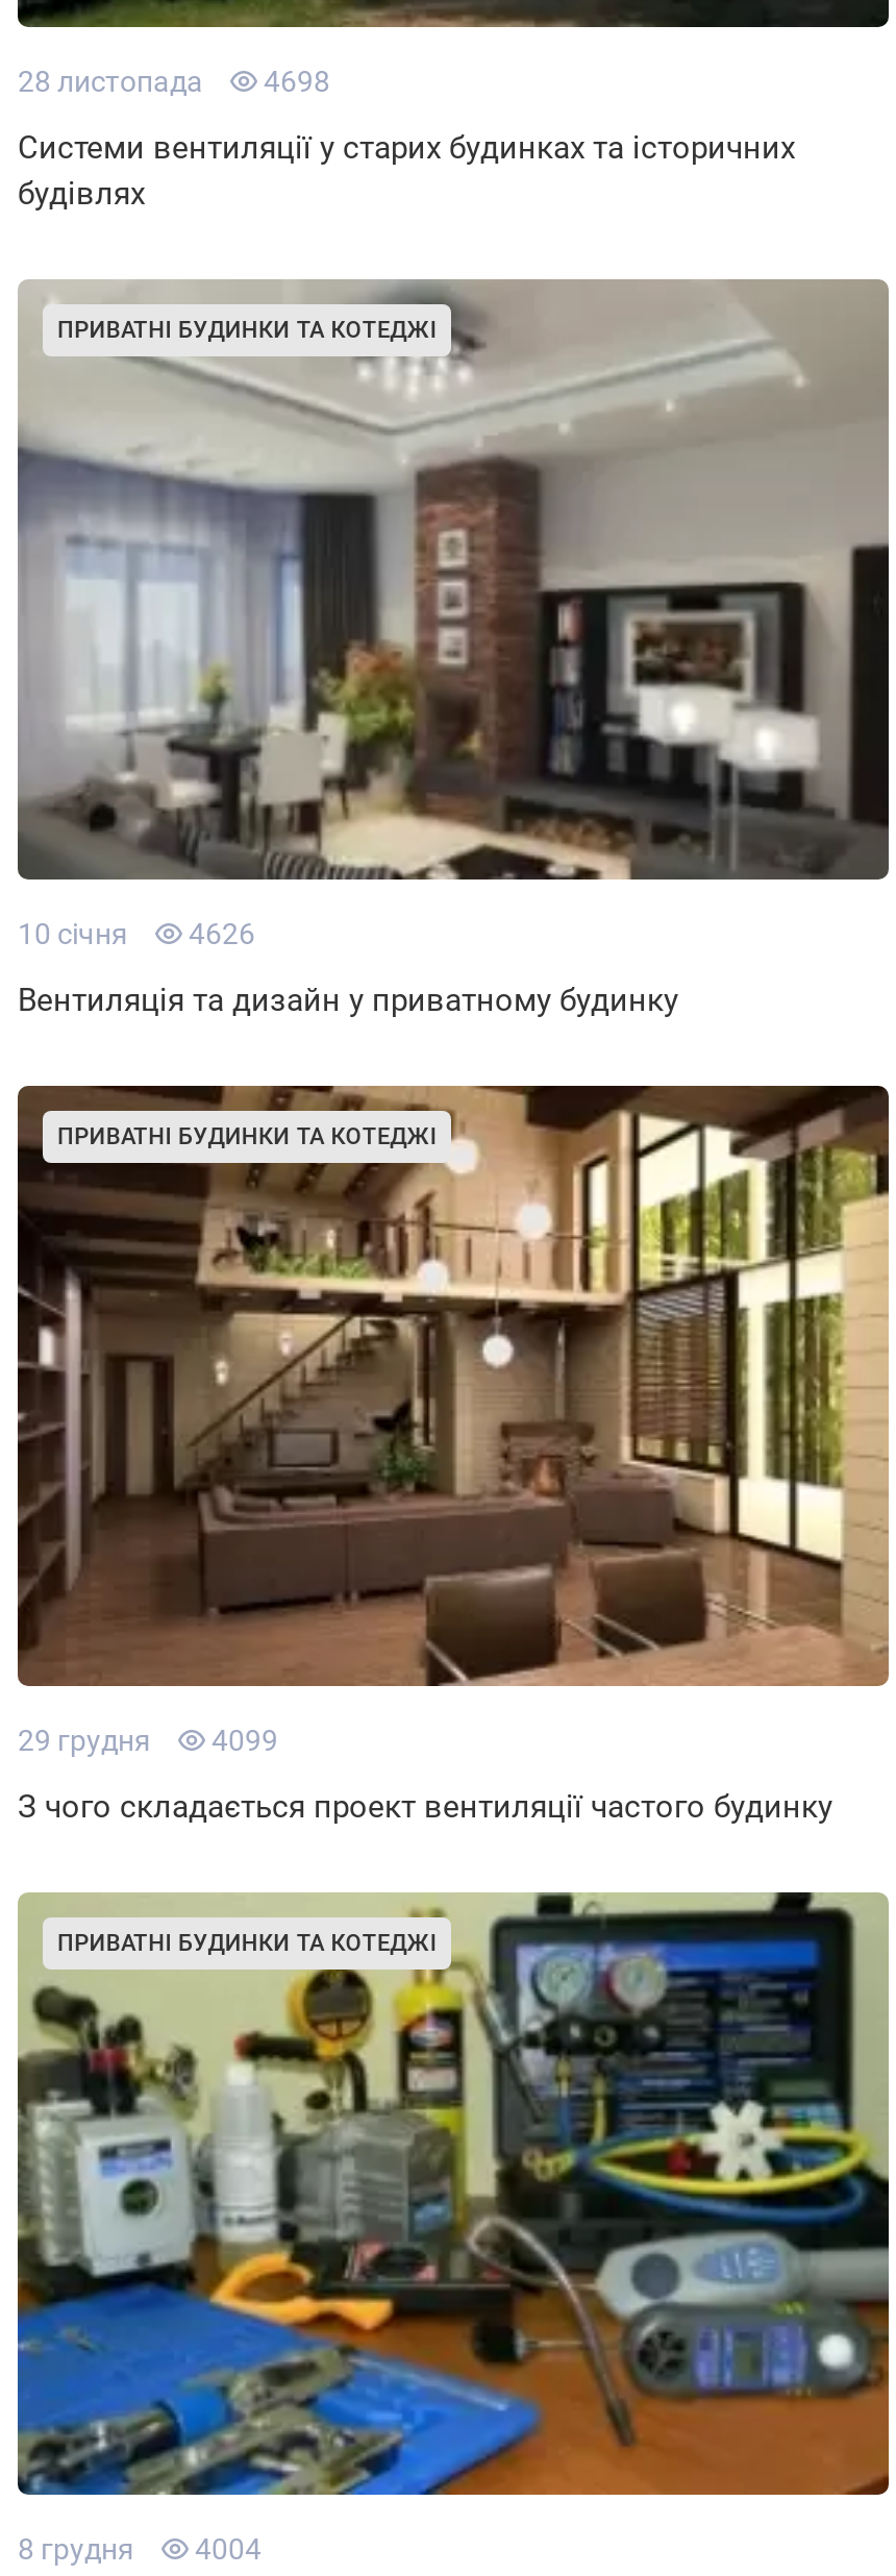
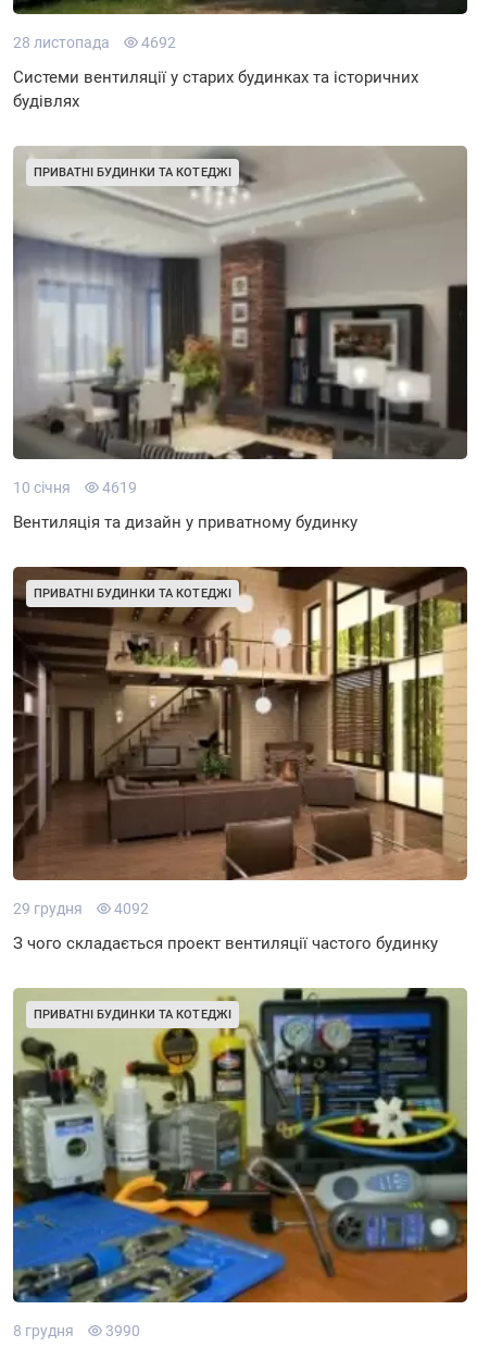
- 28 листопада 4698
+ 28 листопада 4692

- 10 січня 4626
+ 10 січня 4619

- 29 грудня 4099
+ 29 грудня 4092

- 8 грудня 4004
+ 8 грудня 3990
